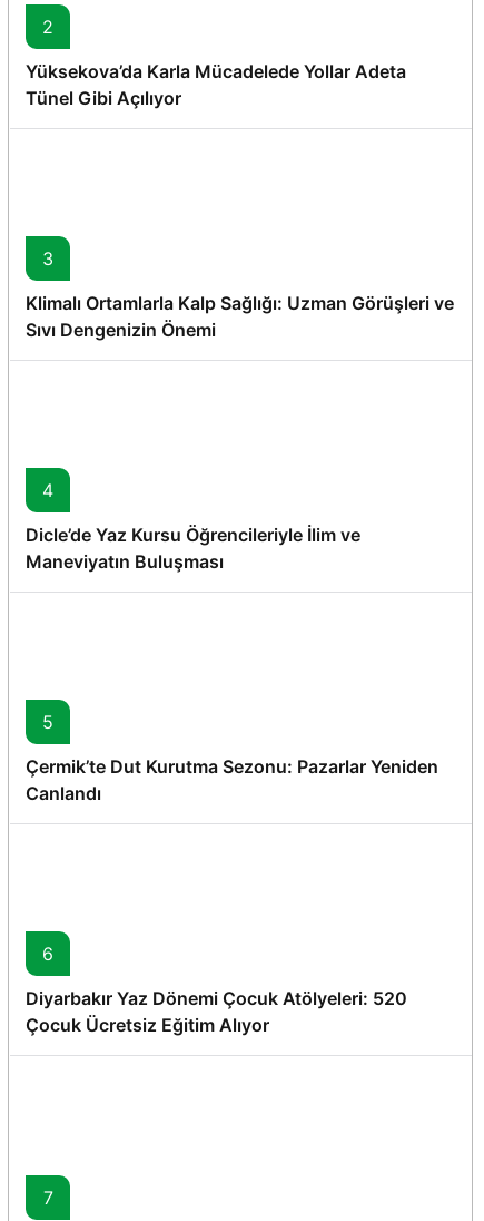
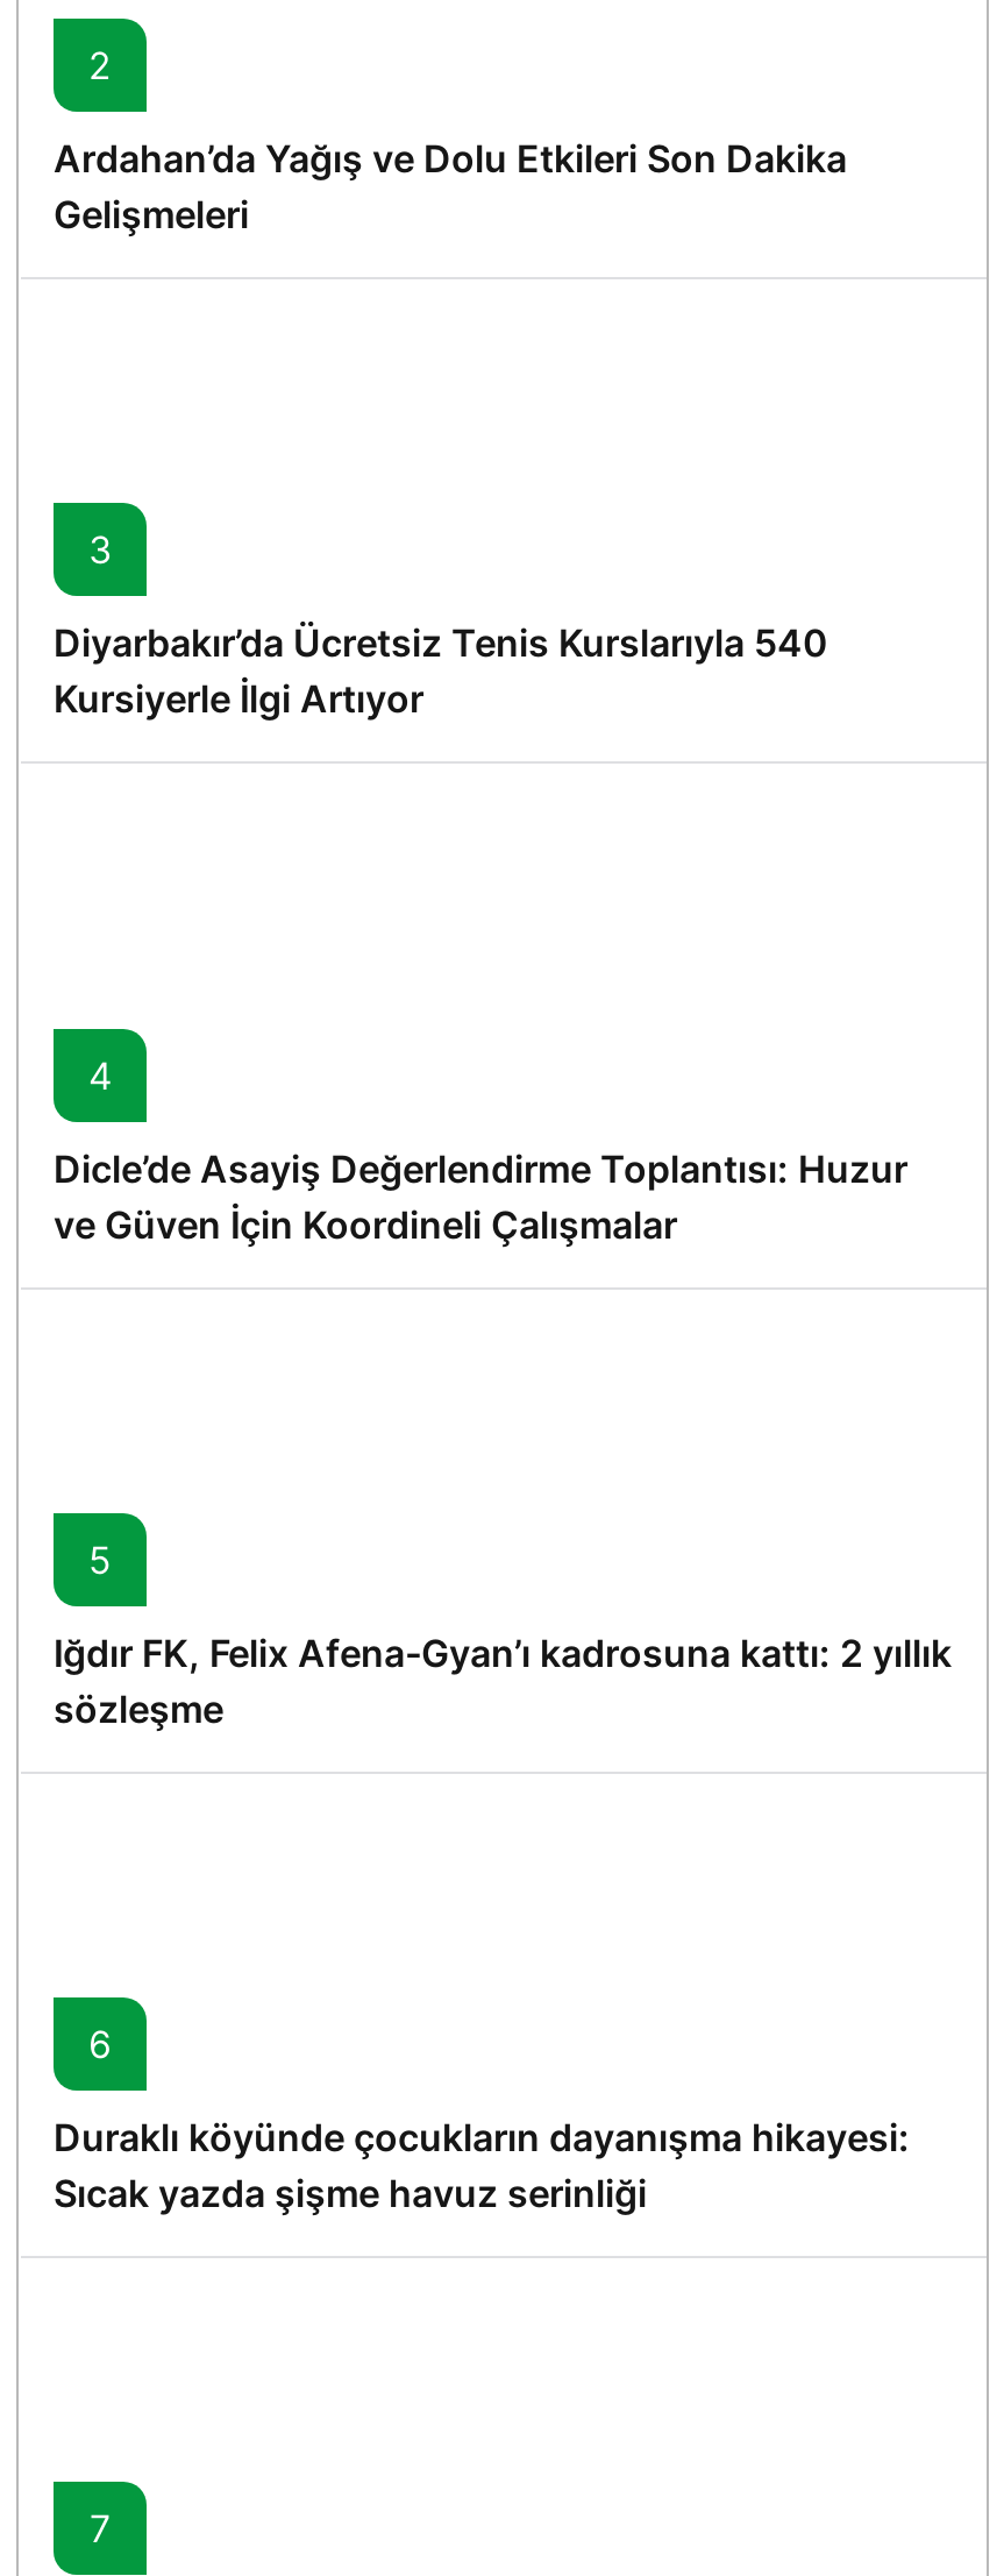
- Yüksekova’da Karla Mücadelede Yollar Adeta
- Tünel Gibi Açılıyor
+ Ardahan’da Yağış ve Dolu Etkileri Son Dakika
+ Gelişmeleri

- Klimalı Ortamlarla Kalp Sağlığı: Uzman Görüşleri ve
- Sıvı Dengenizin Önemi
+ Diyarbakır’da Ücretsiz Tenis Kurslarıyla 540
+ Kursiyerle İlgi Artıyor

- Dicle’de Yaz Kursu Öğrencileriyle İlim ve
- Maneviyatın Buluşması
+ Dicle’de Asayiş Değerlendirme Toplantısı: Huzur
+ ve Güven İçin Koordineli Çalışmalar

- Çermik’te Dut Kurutma Sezonu: Pazarlar Yeniden
- Canlandı
+ Iğdır FK, Felix Afena-Gyan’ı kadrosuna kattı: 2 yıllık
+ sözleşme

- Diyarbakır Yaz Dönemi Çocuk Atölyeleri: 520
- Çocuk Ücretsiz Eğitim Alıyor
+ Duraklı köyünde çocukların dayanışma hikayesi:
+ Sıcak yazda şişme havuz serinliği
